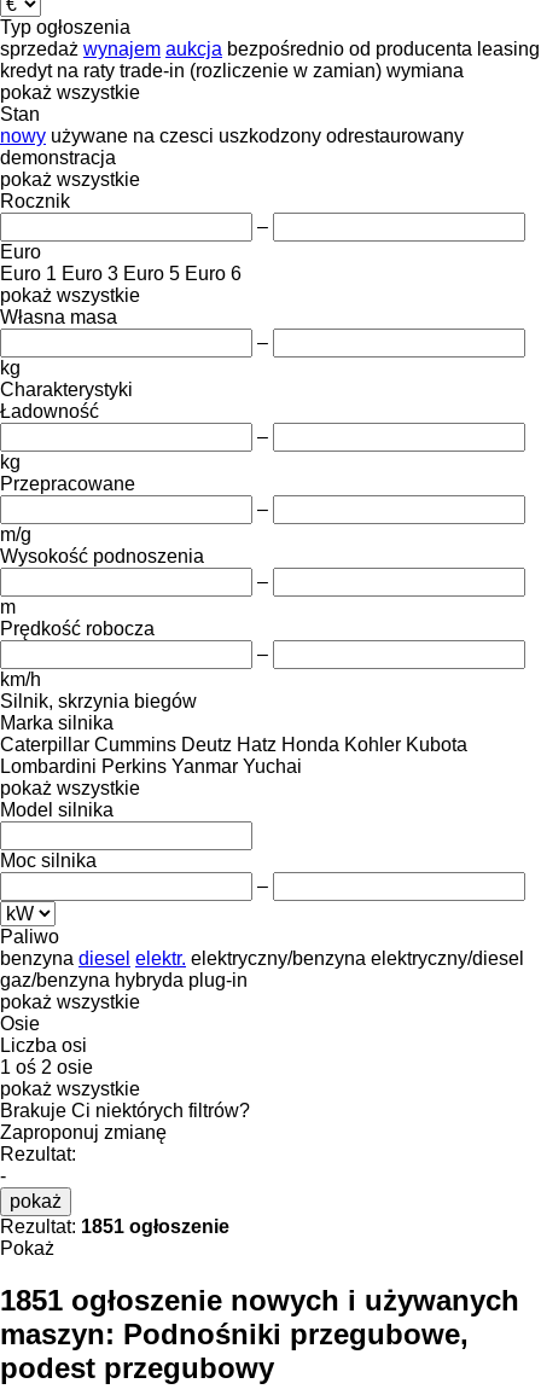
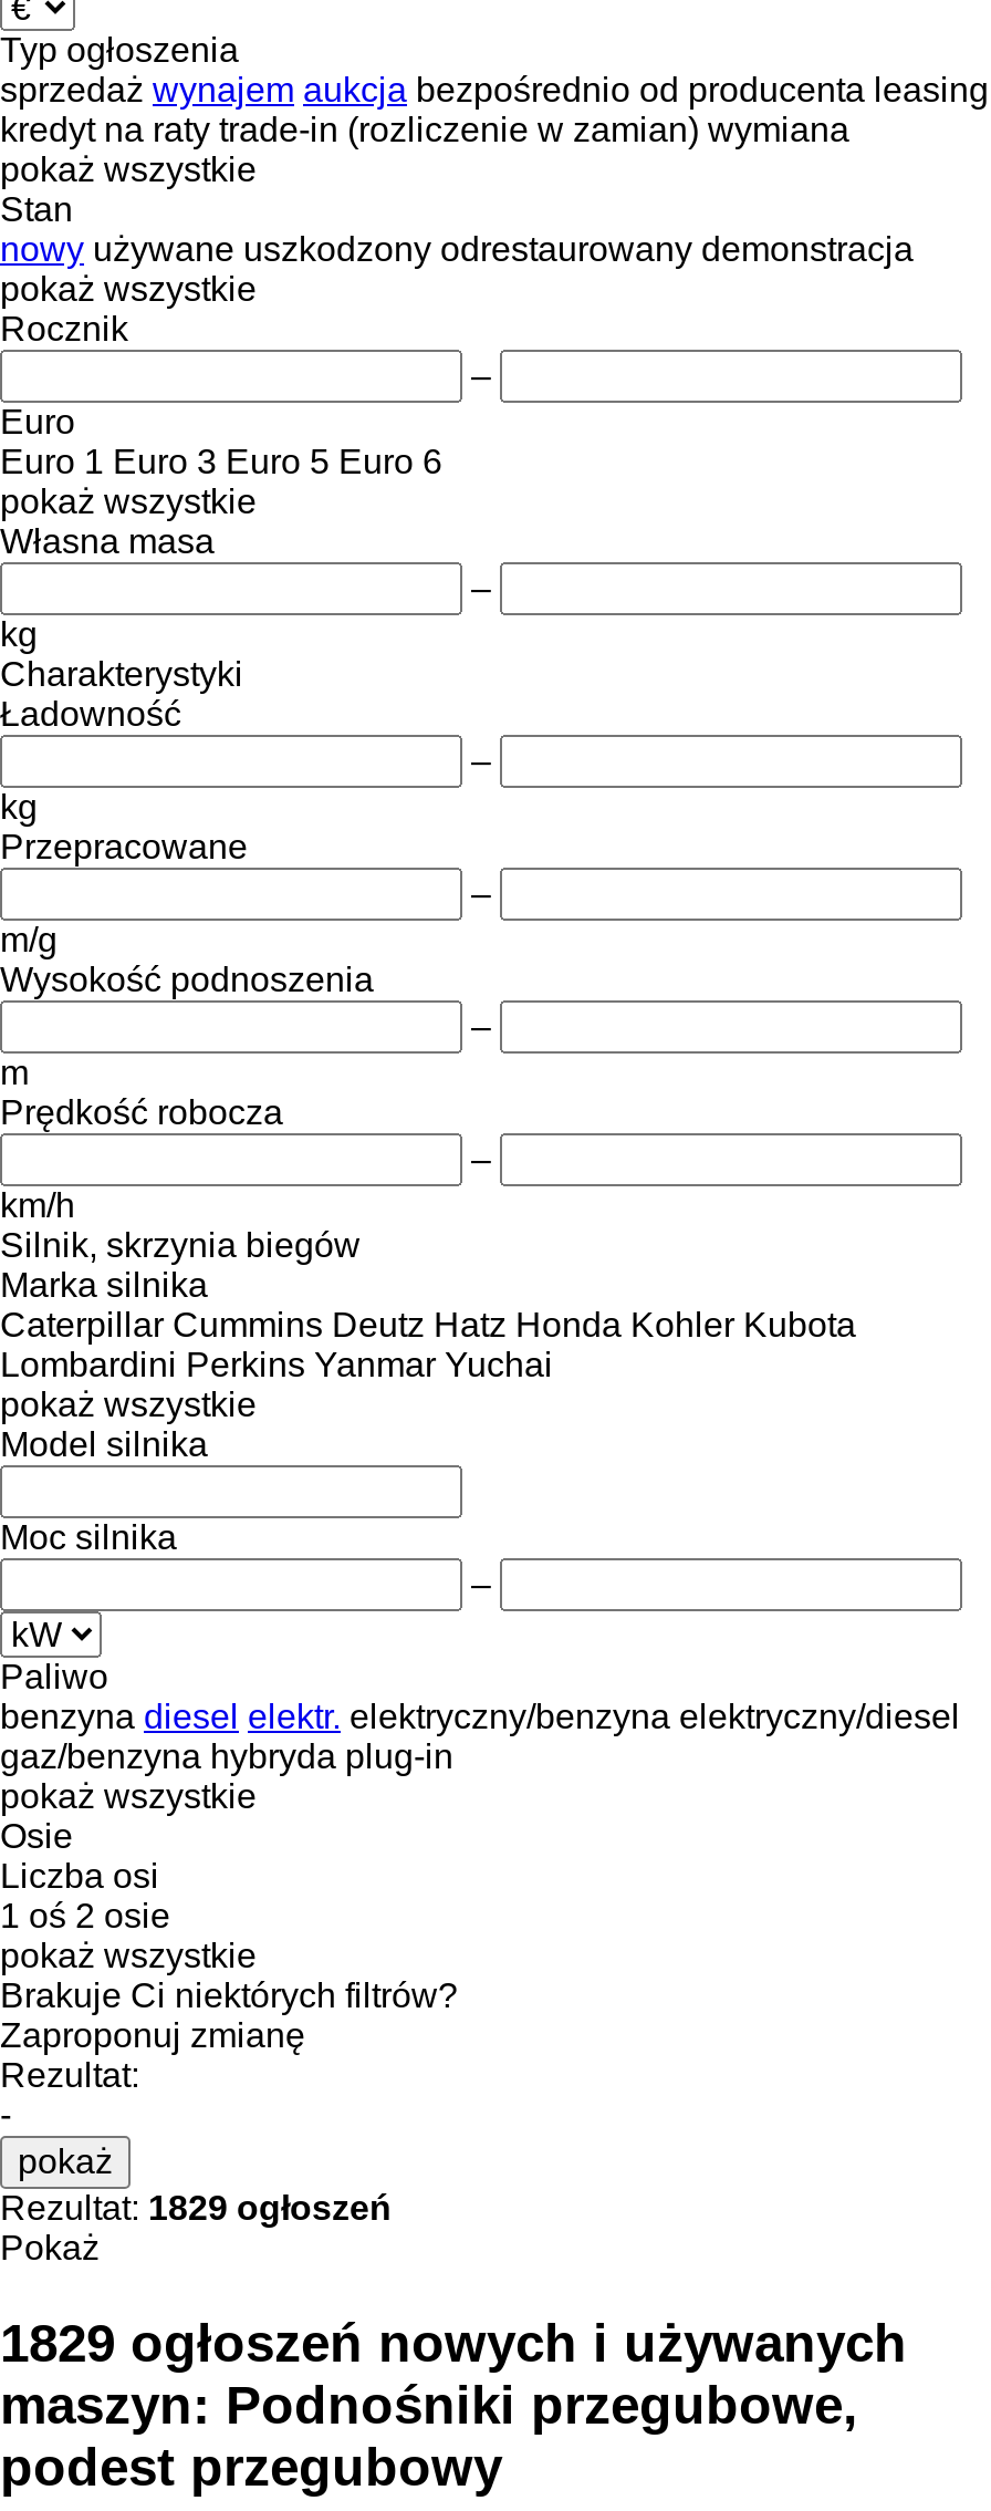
- nowy używane na czesci uszkodzony odrestaurowany
- demonstracja
+ nowy używane uszkodzony odrestaurowany demonstracja

- Rezultat: 1851 ogłoszenie
+ Rezultat: 1829 ogłoszeń

- 1851 ogłoszenie nowych i używanych
+ 1829 ogłoszeń nowych i używanych
